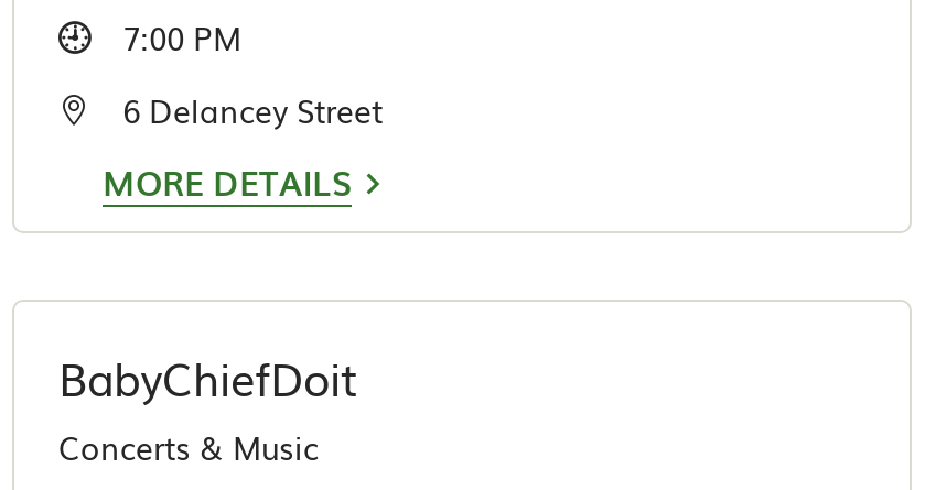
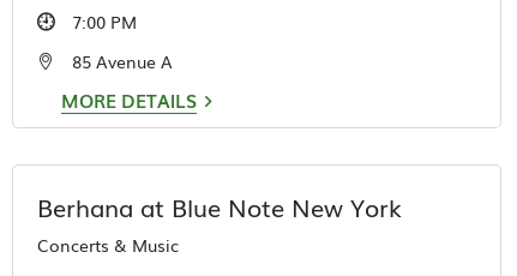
- 6 Delancey Street
+ 85 Avenue A

- BabyChiefDoit
+ Berhana at Blue Note New York
